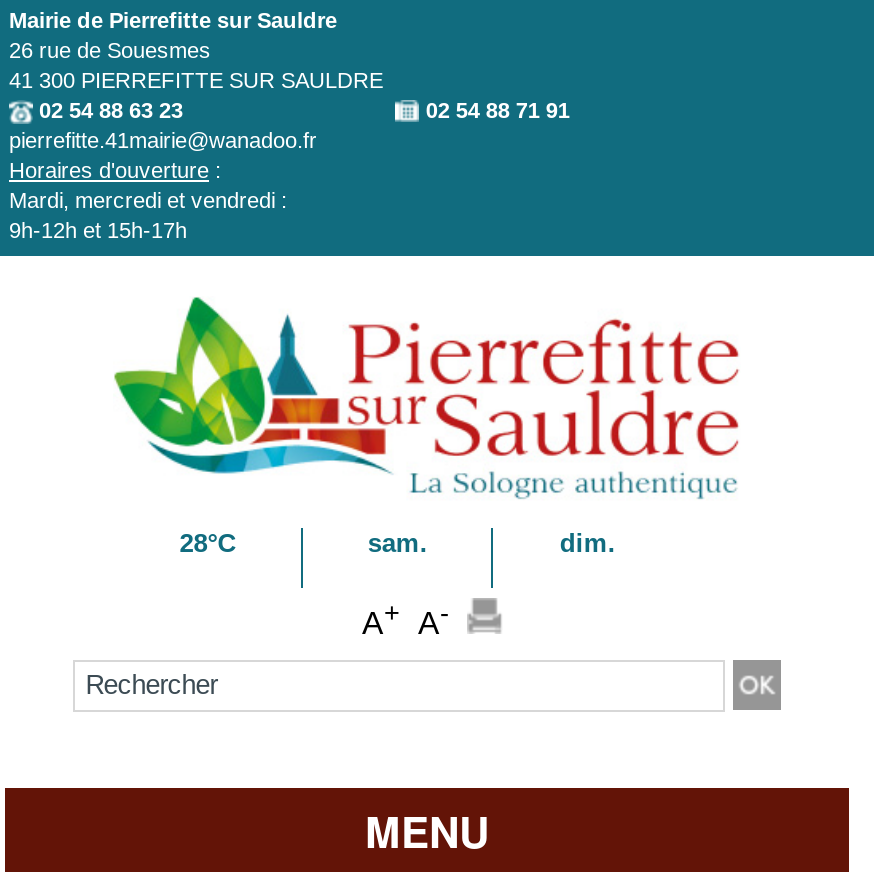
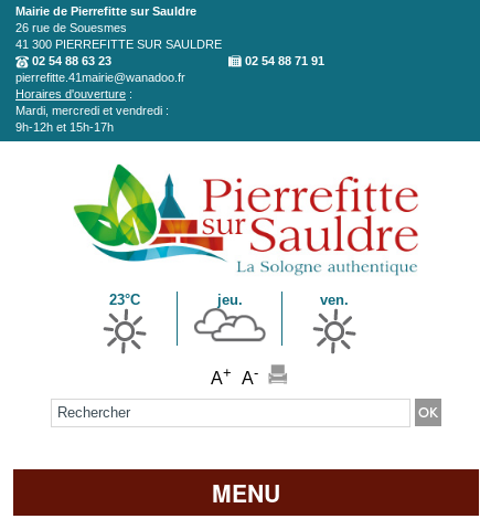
- 28°C
- sam.
- dim.
+ 23°C
+ jeu.
+ ven.
